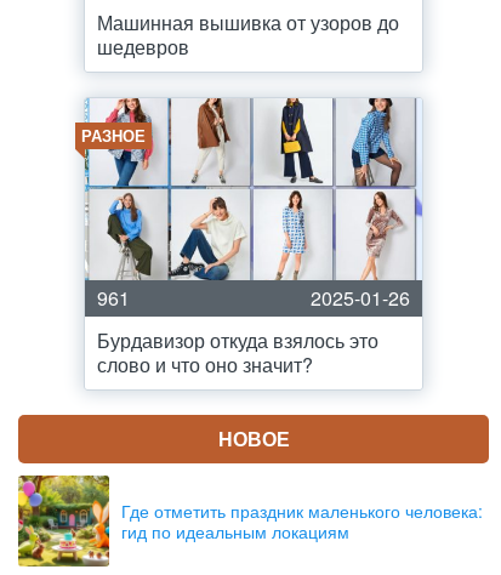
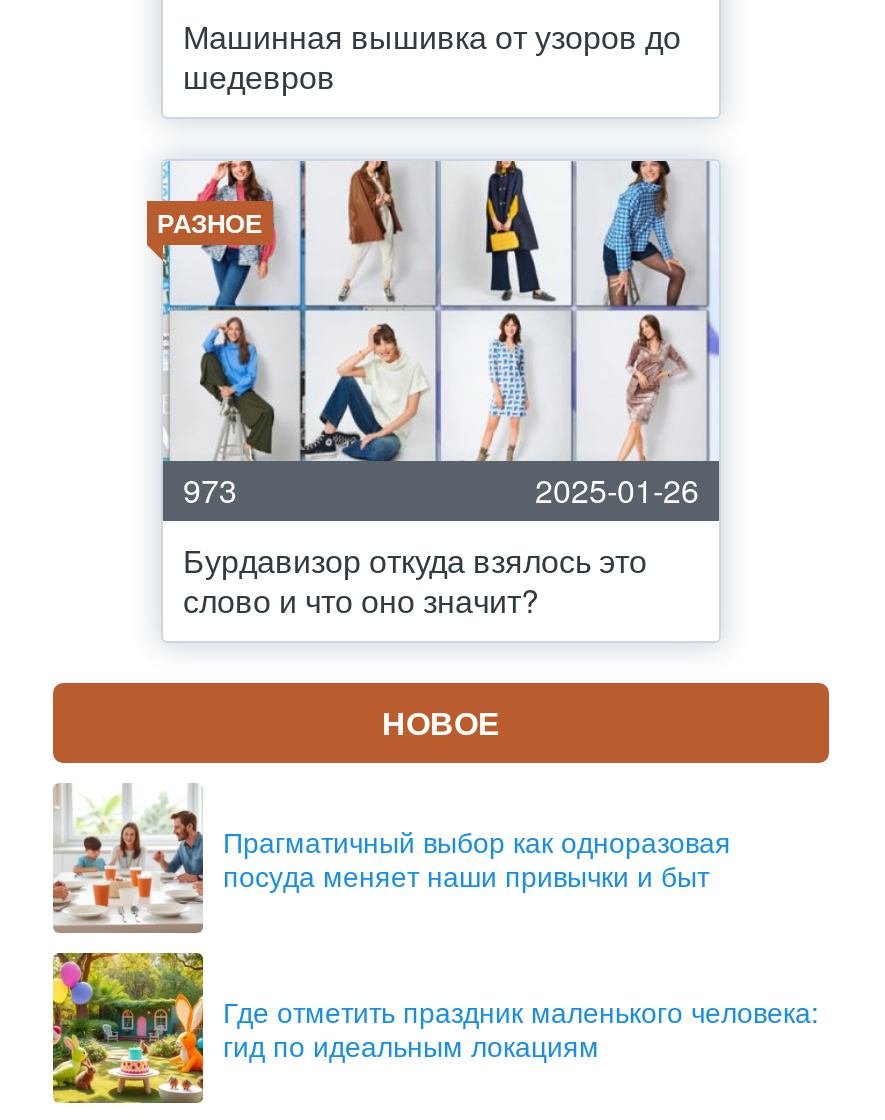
- 961
+ 973

+ [image]
+ Прагматичный выбор как одноразовая
+ посуда меняет наши привычки и быт
